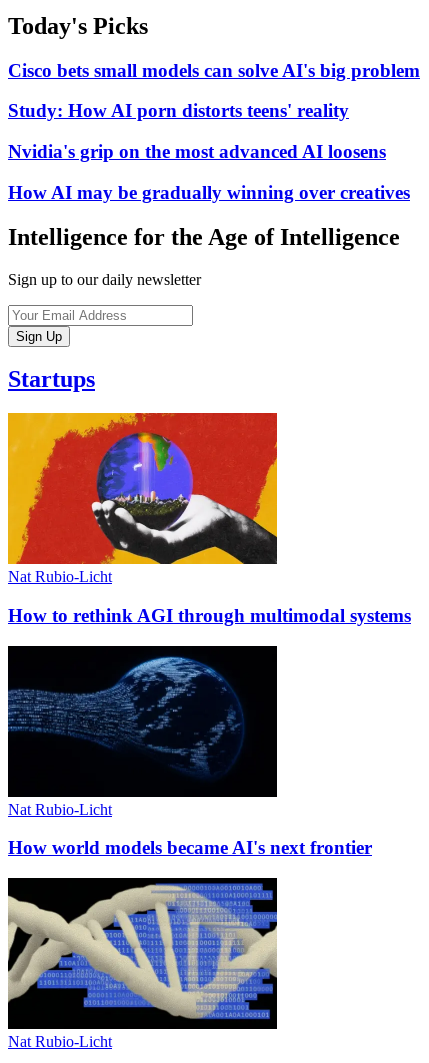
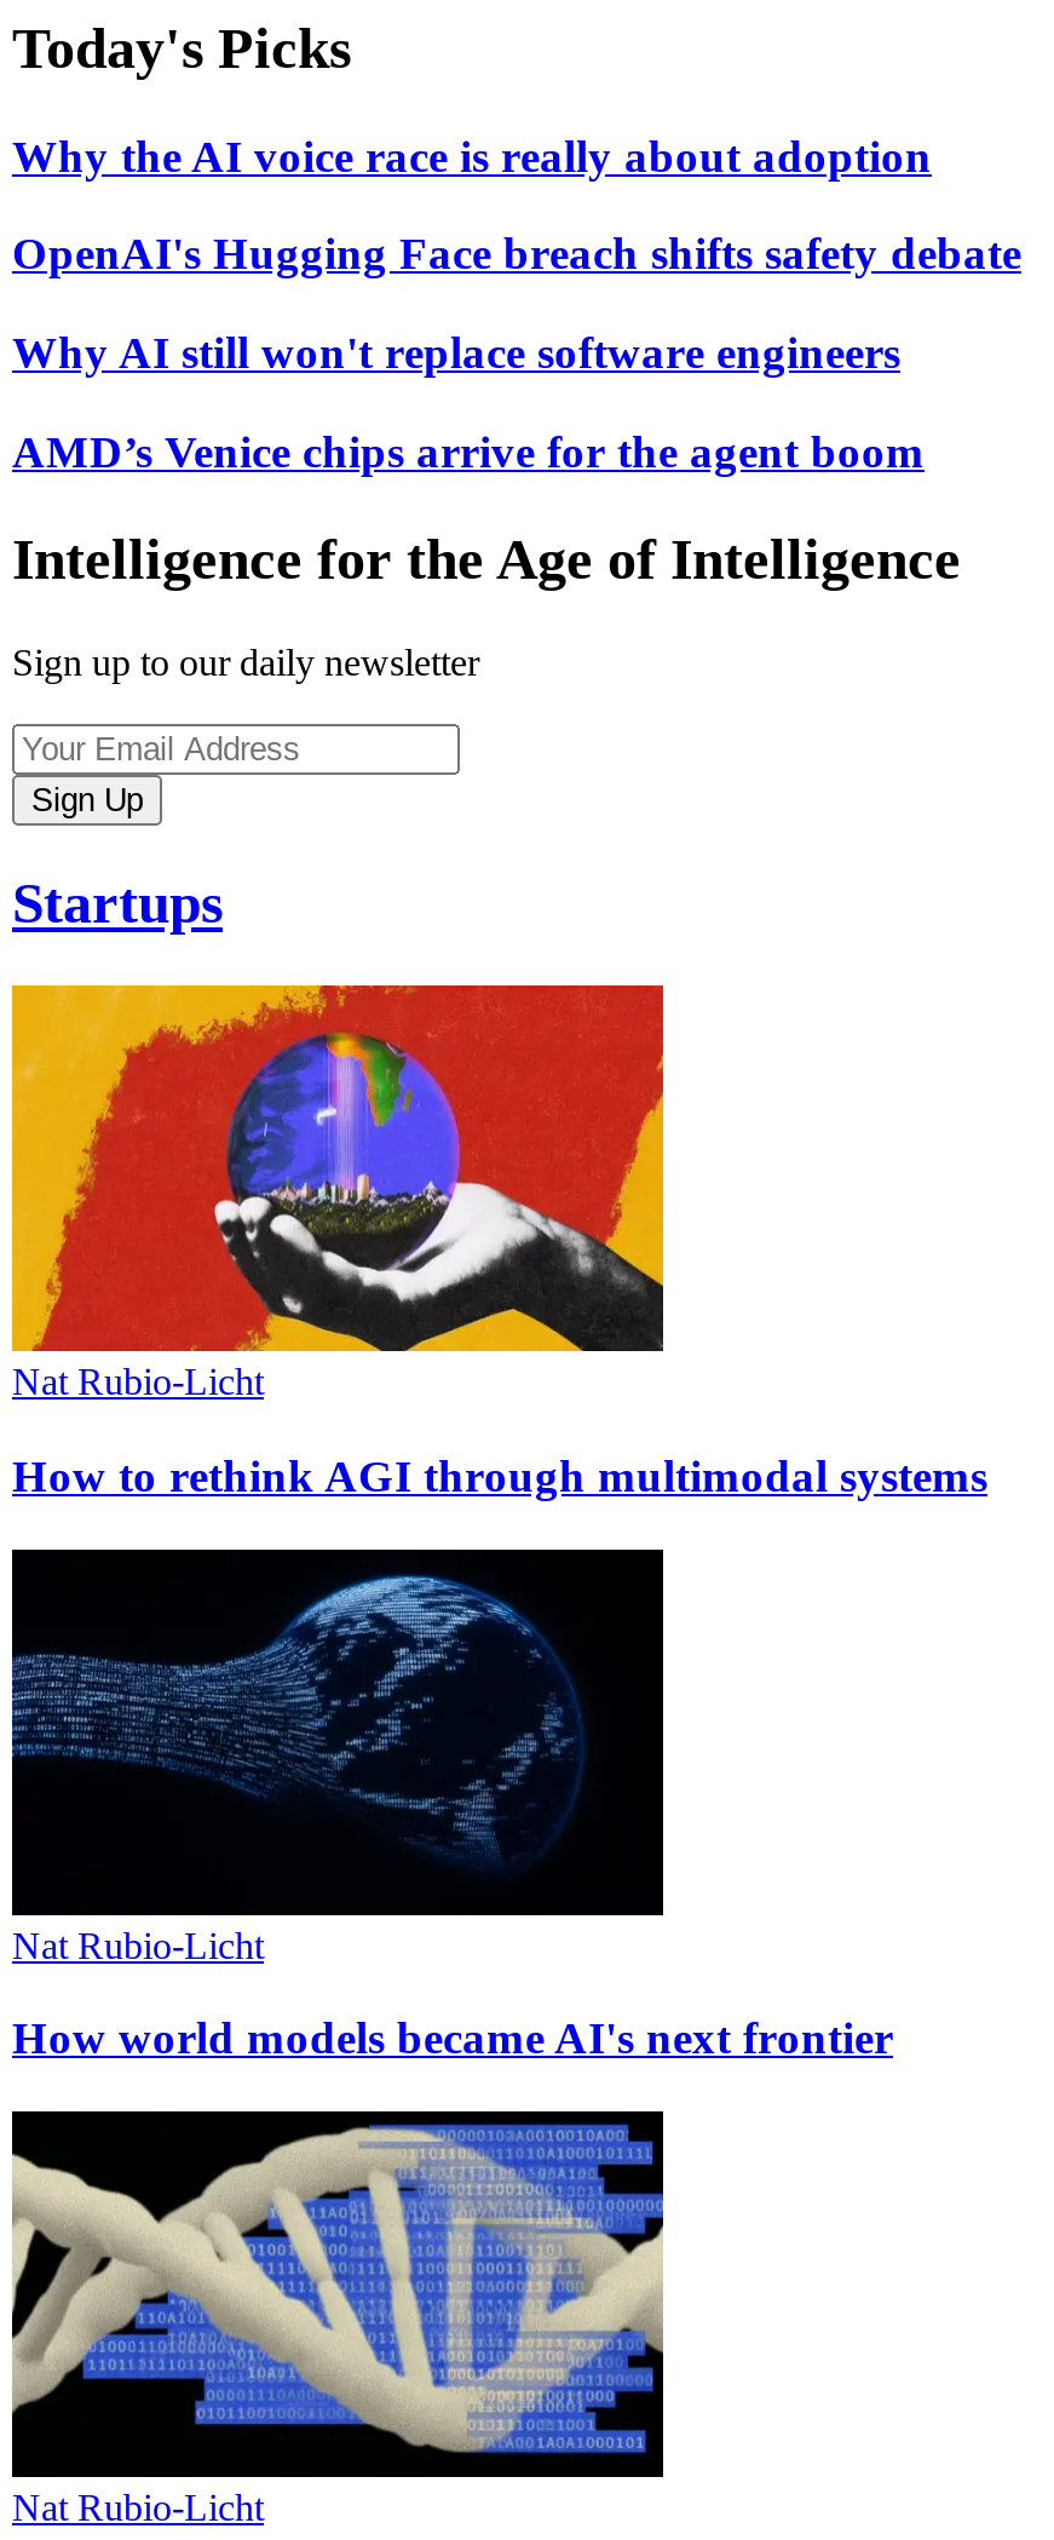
- Cisco bets small models can solve AI's big problem
+ Why the AI voice race is really about adoption

- Study: How AI porn distorts teens' reality
+ OpenAI's Hugging Face breach shifts safety debate

- Nvidia's grip on the most advanced AI loosens
+ Why AI still won't replace software engineers

- How AI may be gradually winning over creatives
+ AMD’s Venice chips arrive for the agent boom
